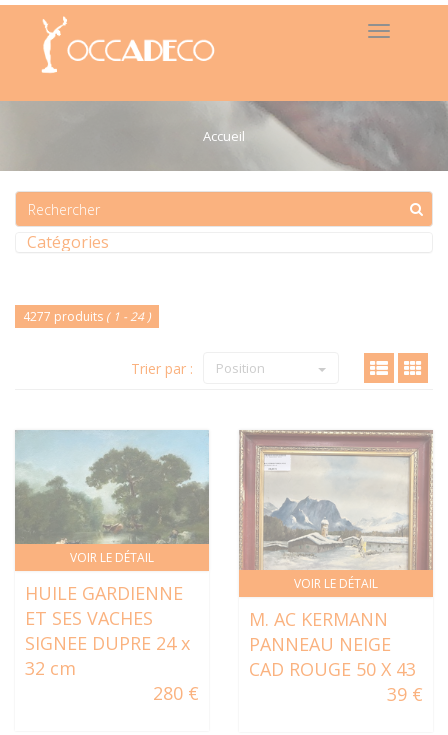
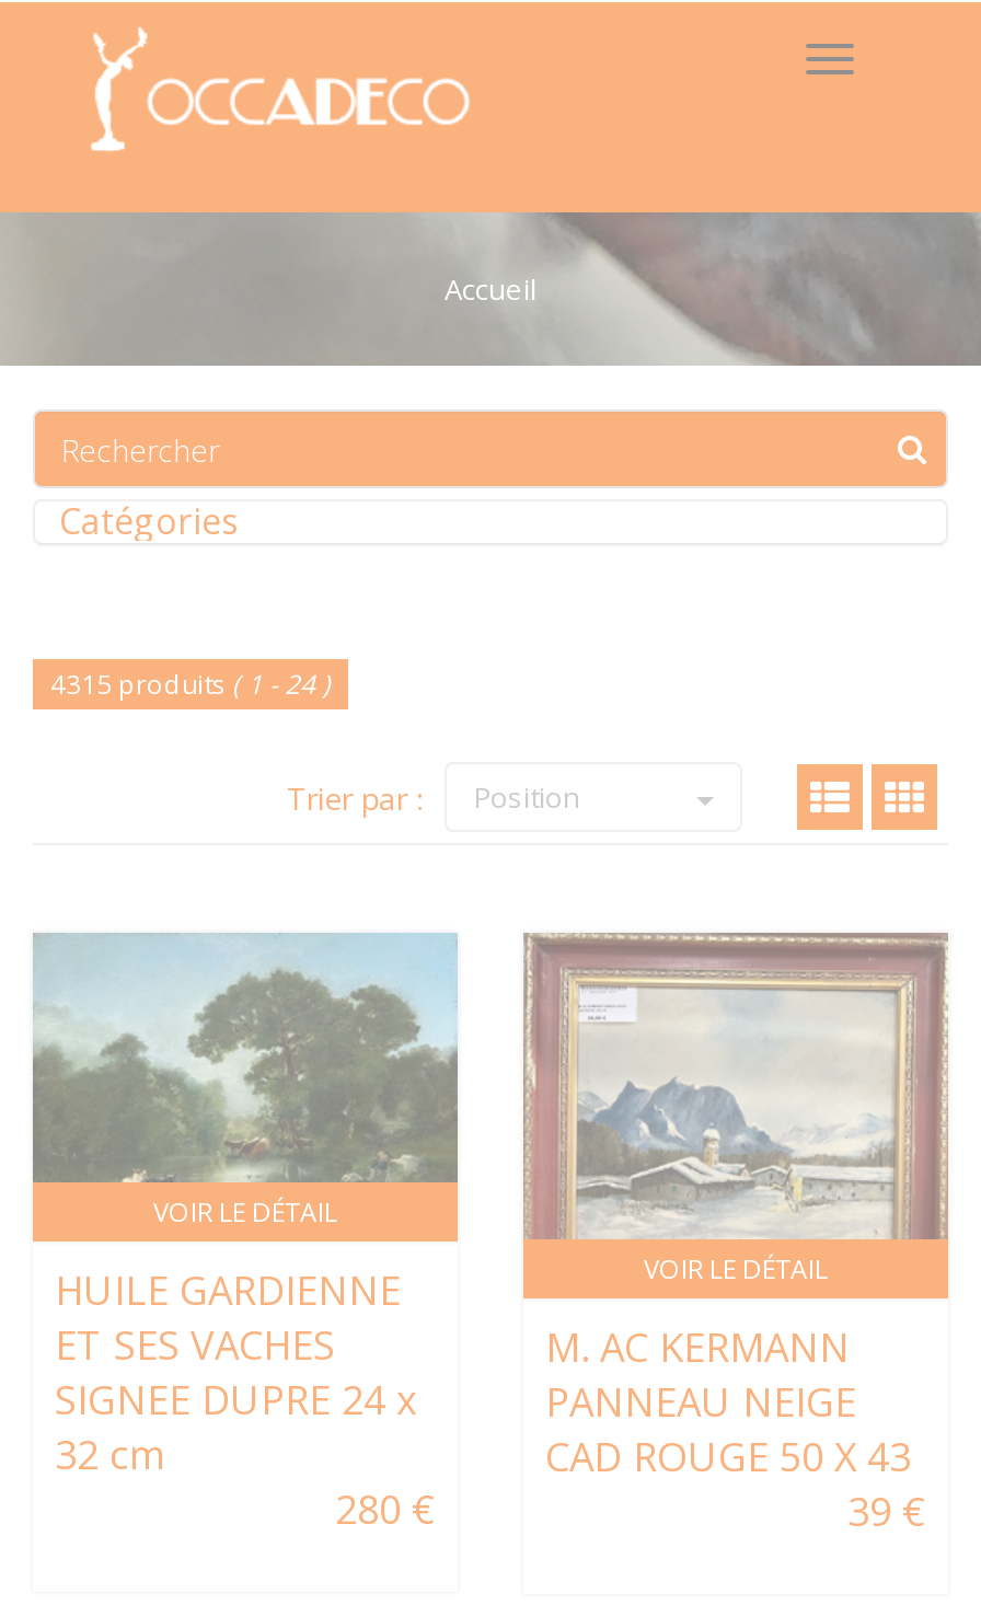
- 4277 produits ( 1 - 24 )
+ 4315 produits ( 1 - 24 )
